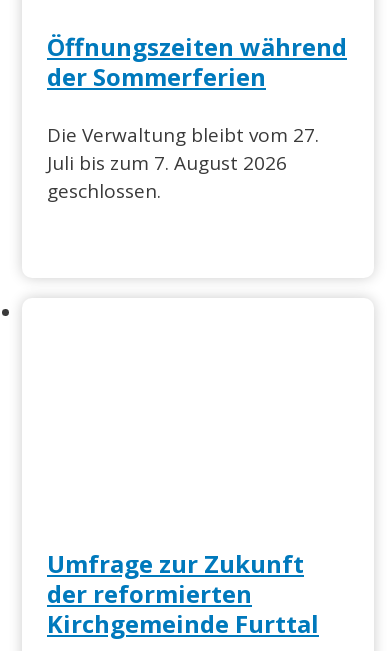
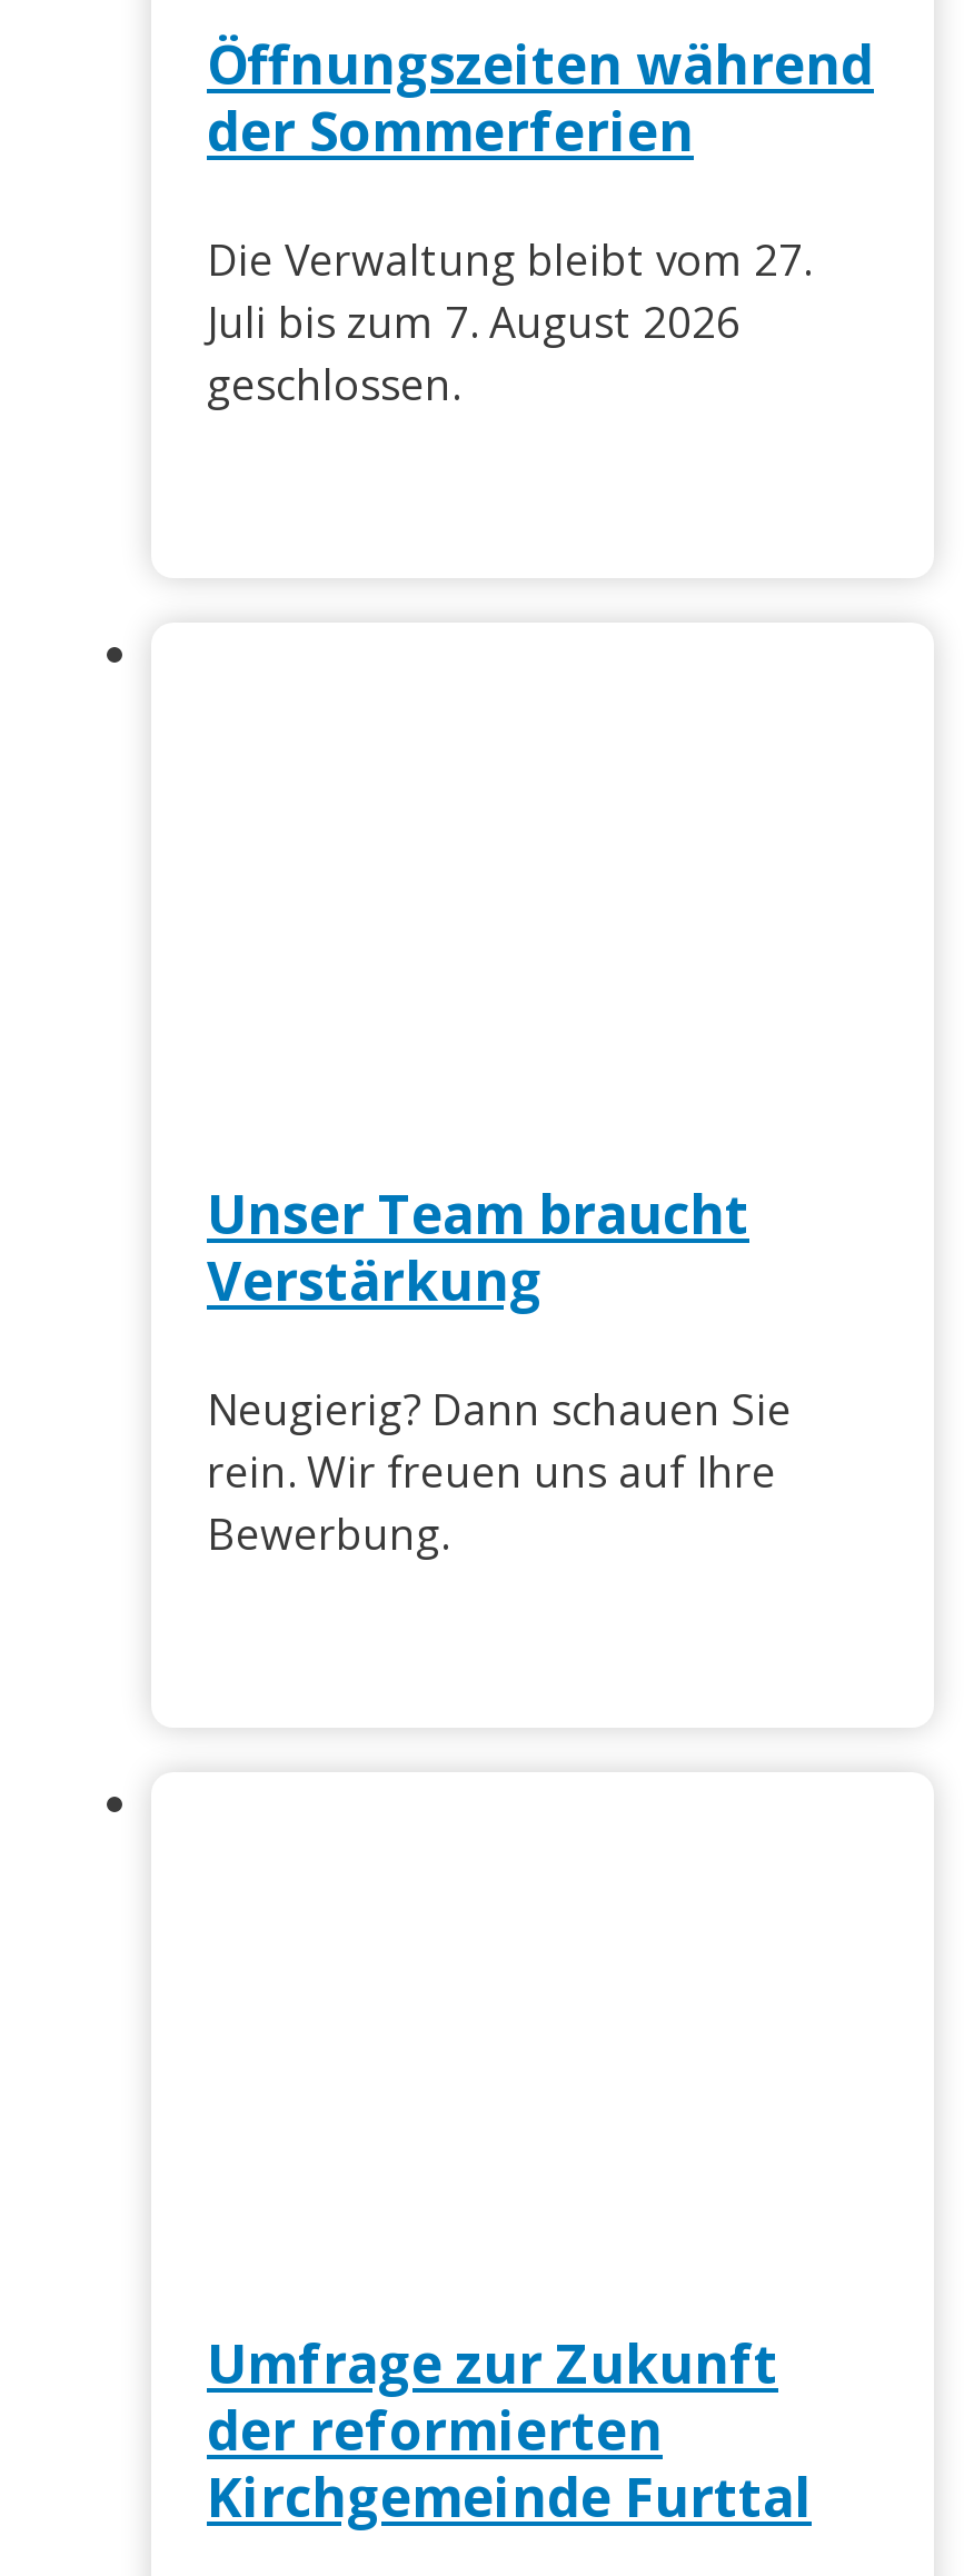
+ Unser Team braucht
+ Verstärkung
+ Neugierig? Dann schauen Sie
+ rein. Wir freuen uns auf Ihre
+ Bewerbung.
